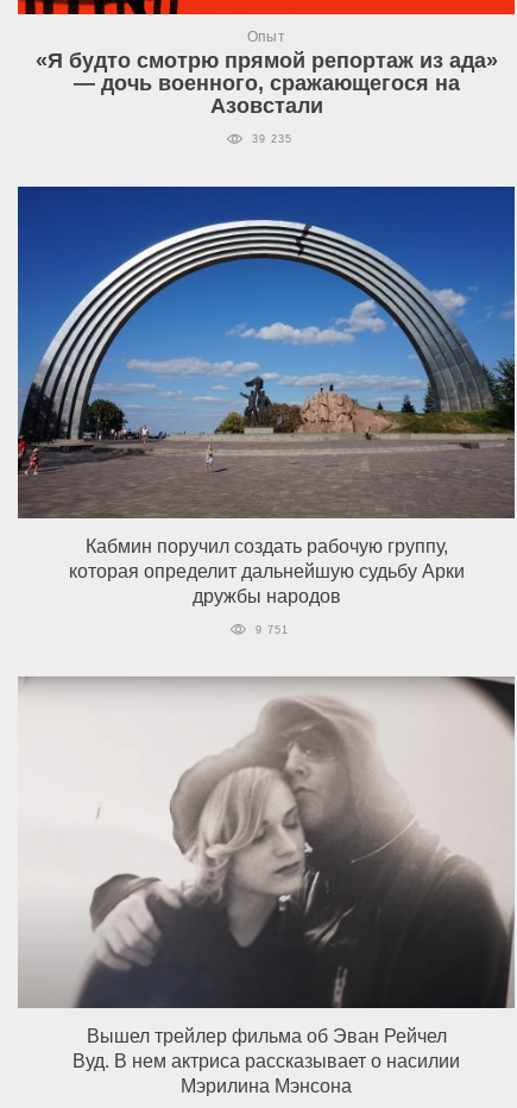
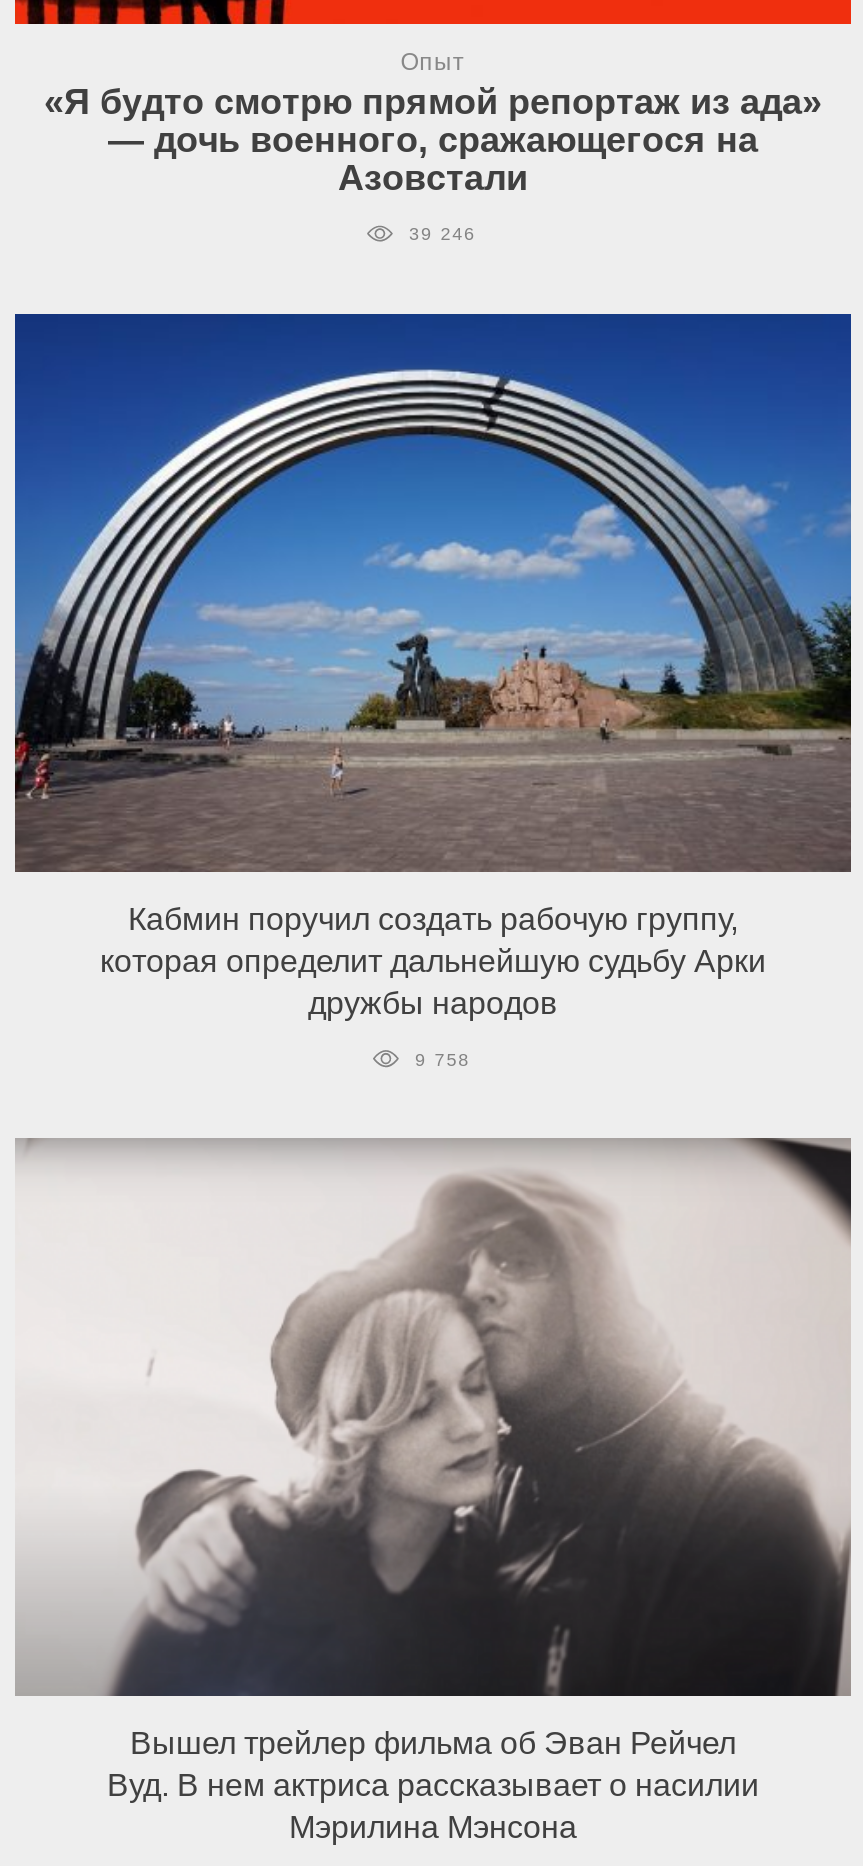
- 39 235
+ 39 246

- 9 751
+ 9 758
